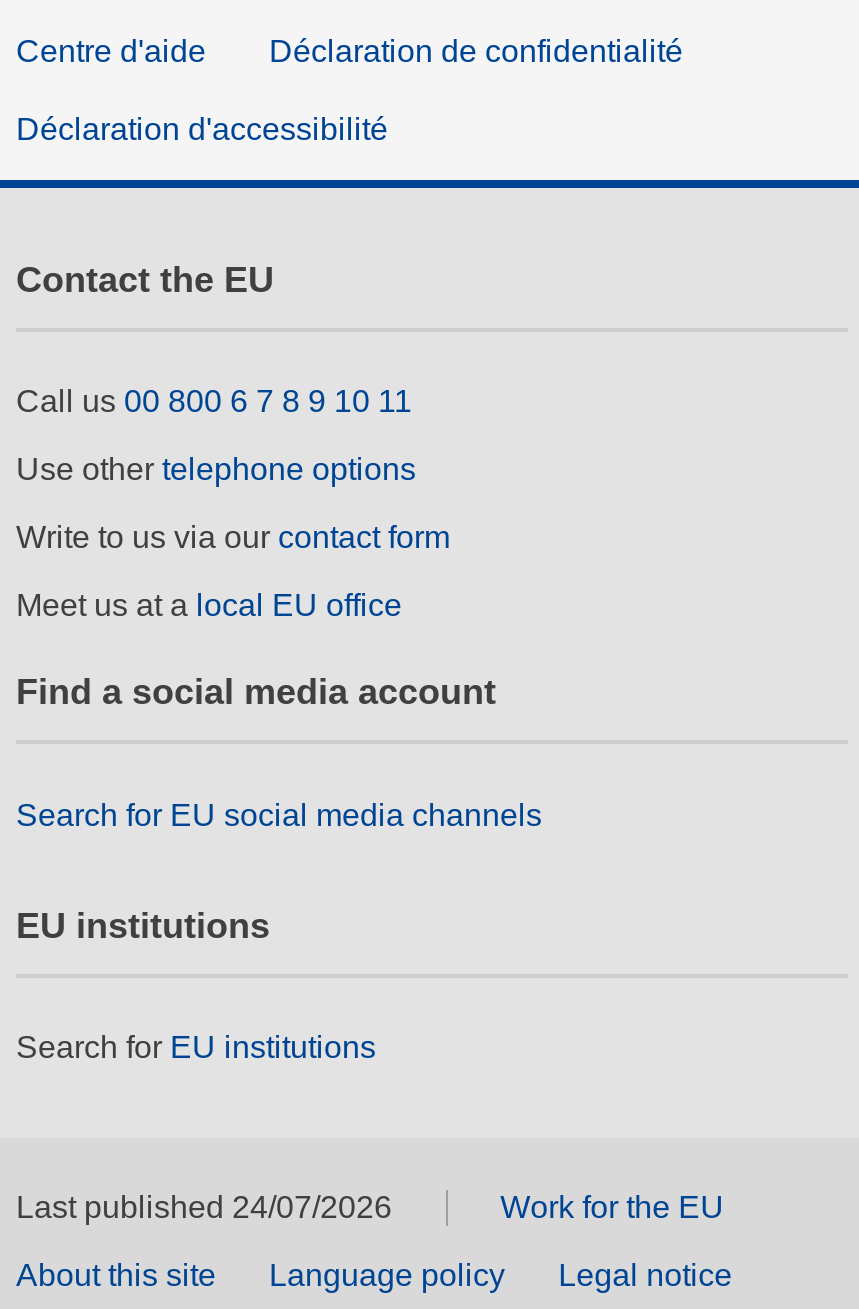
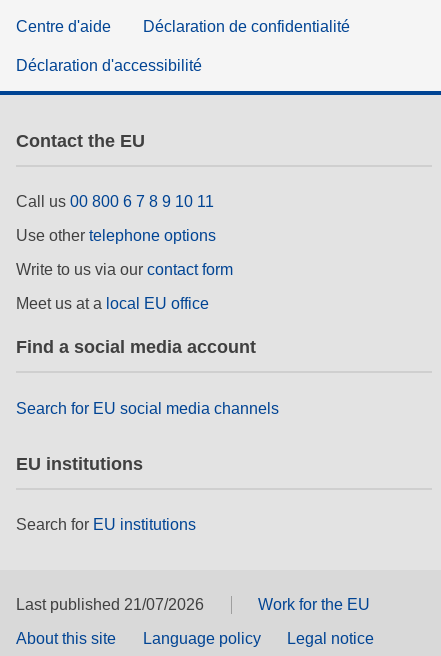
- Last published 24/07/2026
+ Last published 21/07/2026
